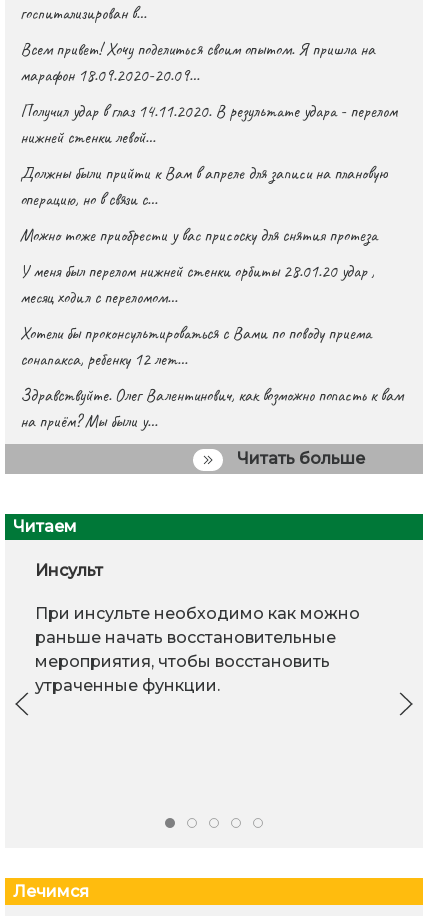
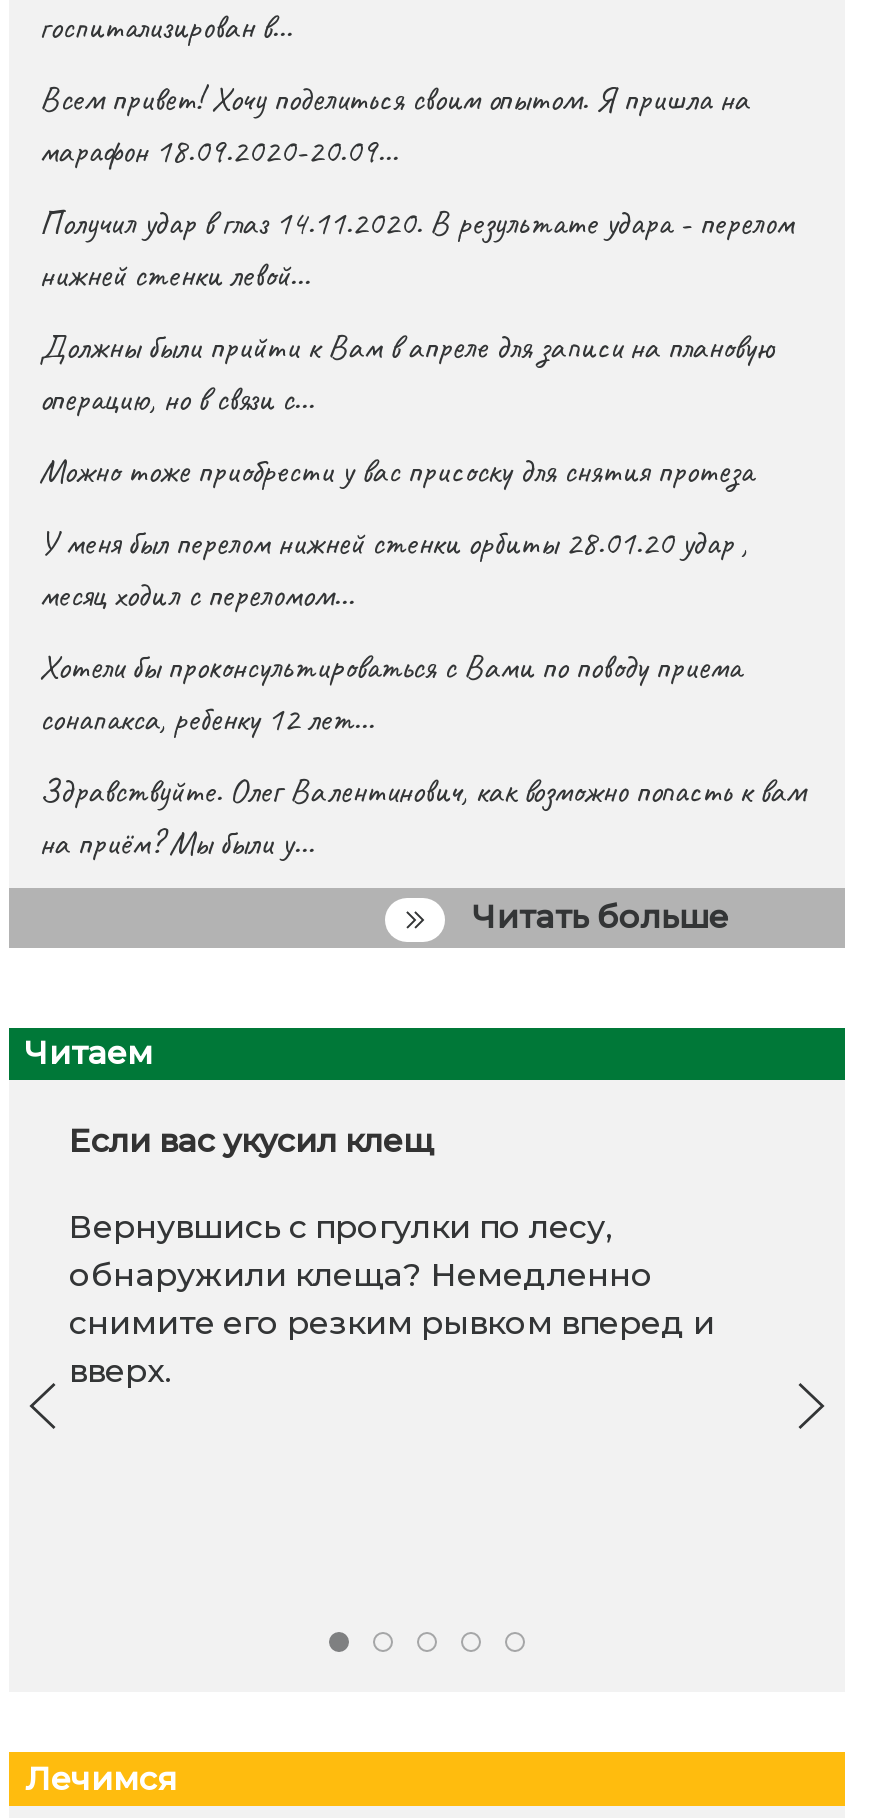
- Инсульт
+ Если вас укусил клещ

- При инсульте необходимо как можно
- раньше начать восстановительные
- мероприятия, чтобы восстановить
- утраченные функции.
+ Вернувшись с прогулки по лесу,
+ обнаружили клеща? Немедленно
+ снимите его резким рывком вперед и
+ вверх.
